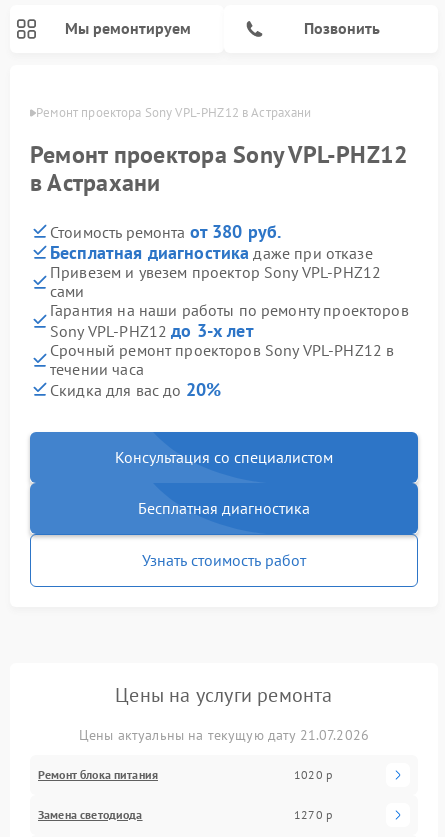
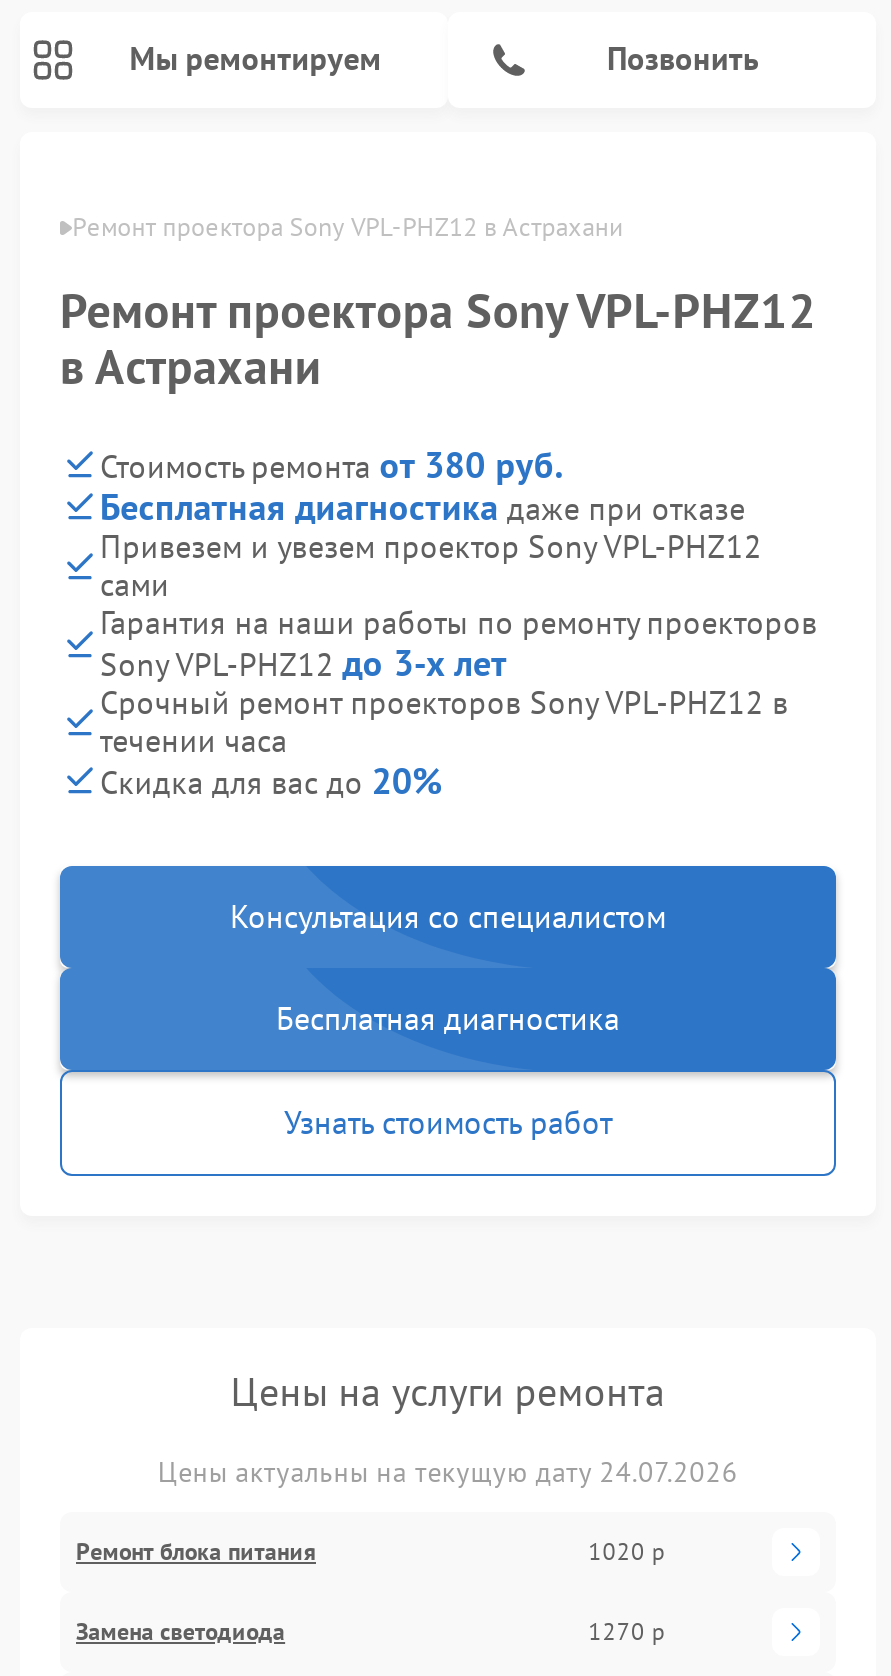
- Цены актуальны на текущую дату 21.07.2026
+ Цены актуальны на текущую дату 24.07.2026
